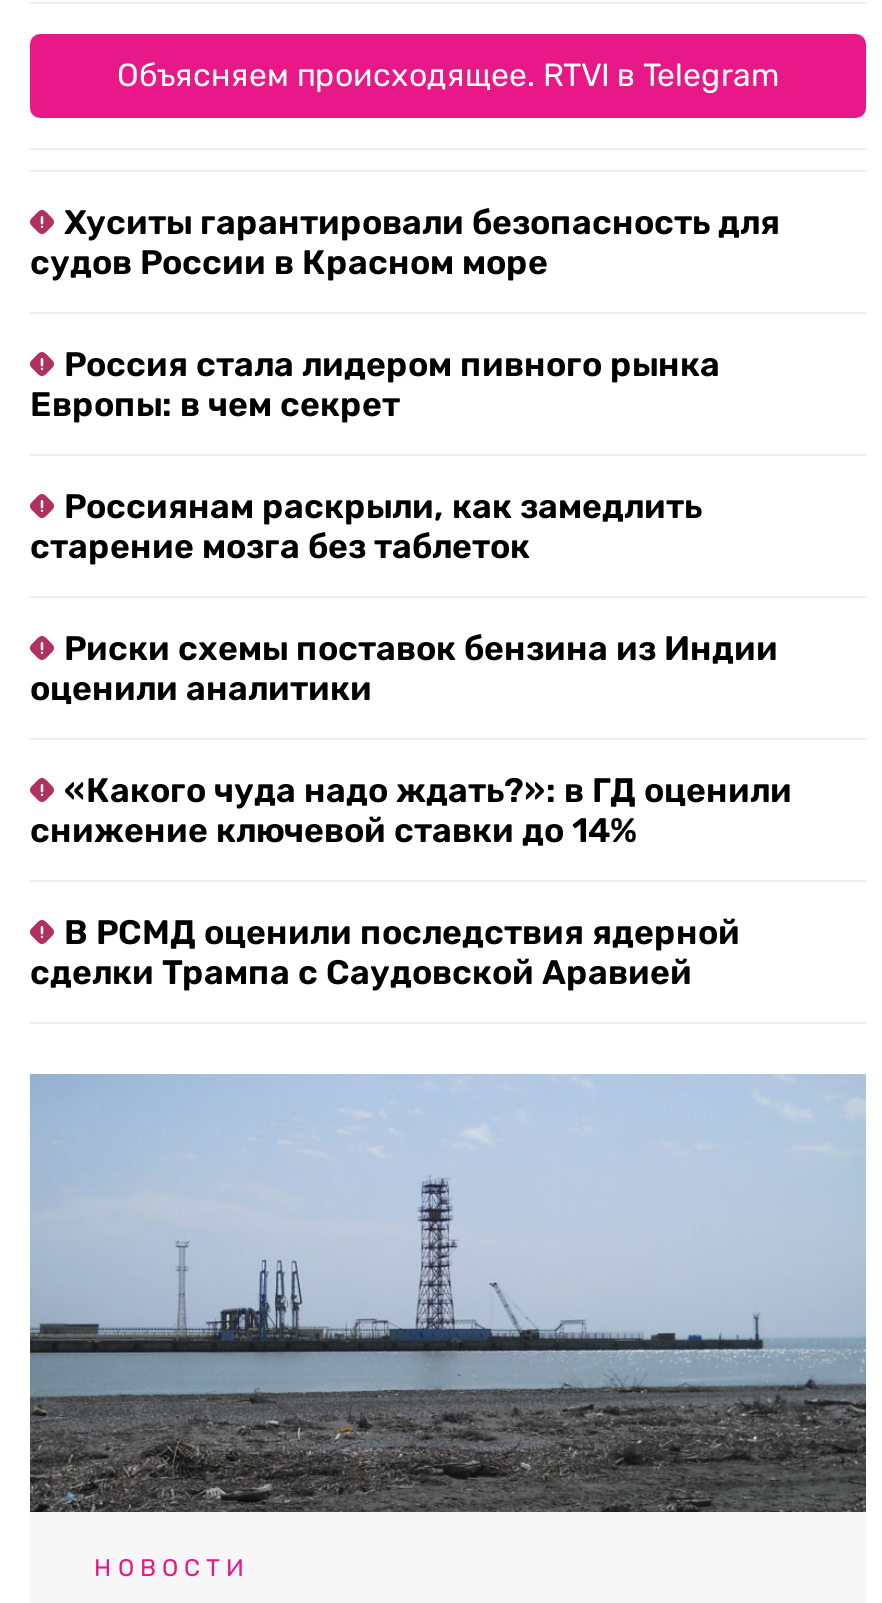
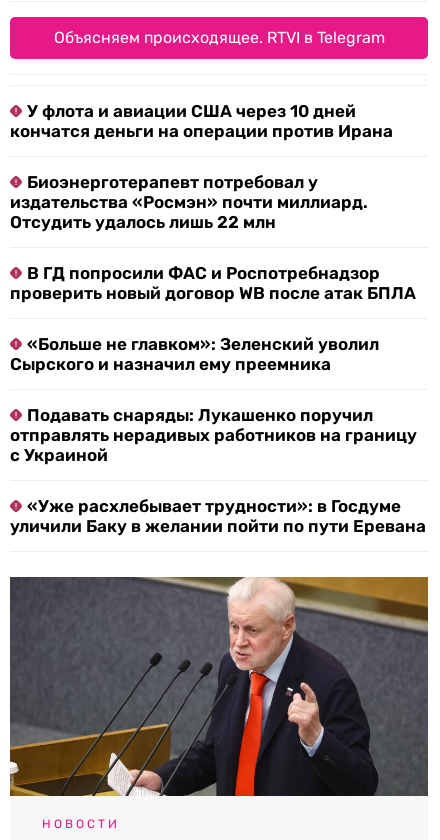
- Хуситы гарантировали безопасность для
- судов России в Красном море
+ У флота и авиации США через 10 дней
+ кончатся деньги на операции против Ирана

- Россия стала лидером пивного рынка
- Европы: в чем секрет
+ Биоэнерготерапевт потребовал у
+ издательства «Росмэн» почти миллиард.
+ Отсудить удалось лишь 22 млн

- Россиянам раскрыли, как замедлить
- старение мозга без таблеток
+ В ГД попросили ФАС и Роспотребнадзор
+ проверить новый договор WB после атак БПЛА

- Риски схемы поставок бензина из Индии
- оценили аналитики
+ «Больше не главком»: Зеленский уволил
+ Сырского и назначил ему преемника

- «Какого чуда надо ждать?»: в ГД оценили
- снижение ключевой ставки до 14%
+ Подавать снаряды: Лукашенко поручил
+ отправлять нерадивых работников на границу
+ с Украиной

- В РСМД оценили последствия ядерной
- сделки Трампа с Саудовской Аравией
+ «Уже расхлебывает трудности»: в Госдуме
+ уличили Баку в желании пойти по пути Еревана

- [image]
+ [image]
